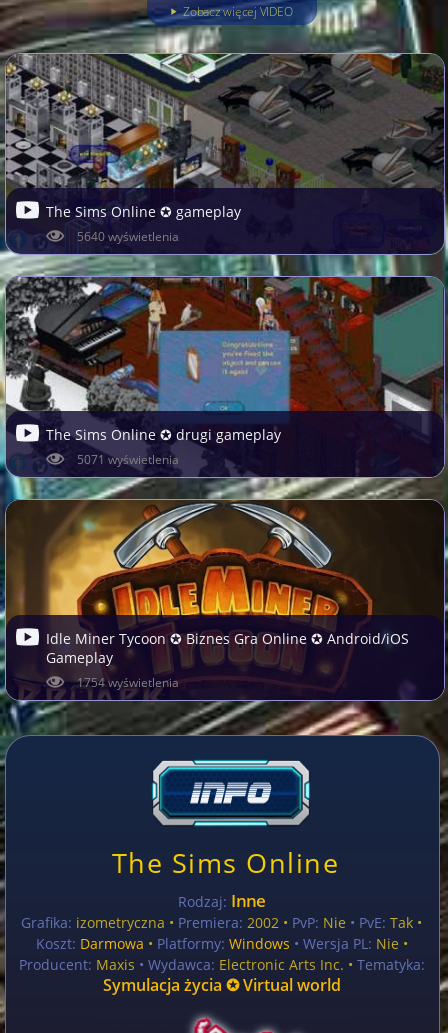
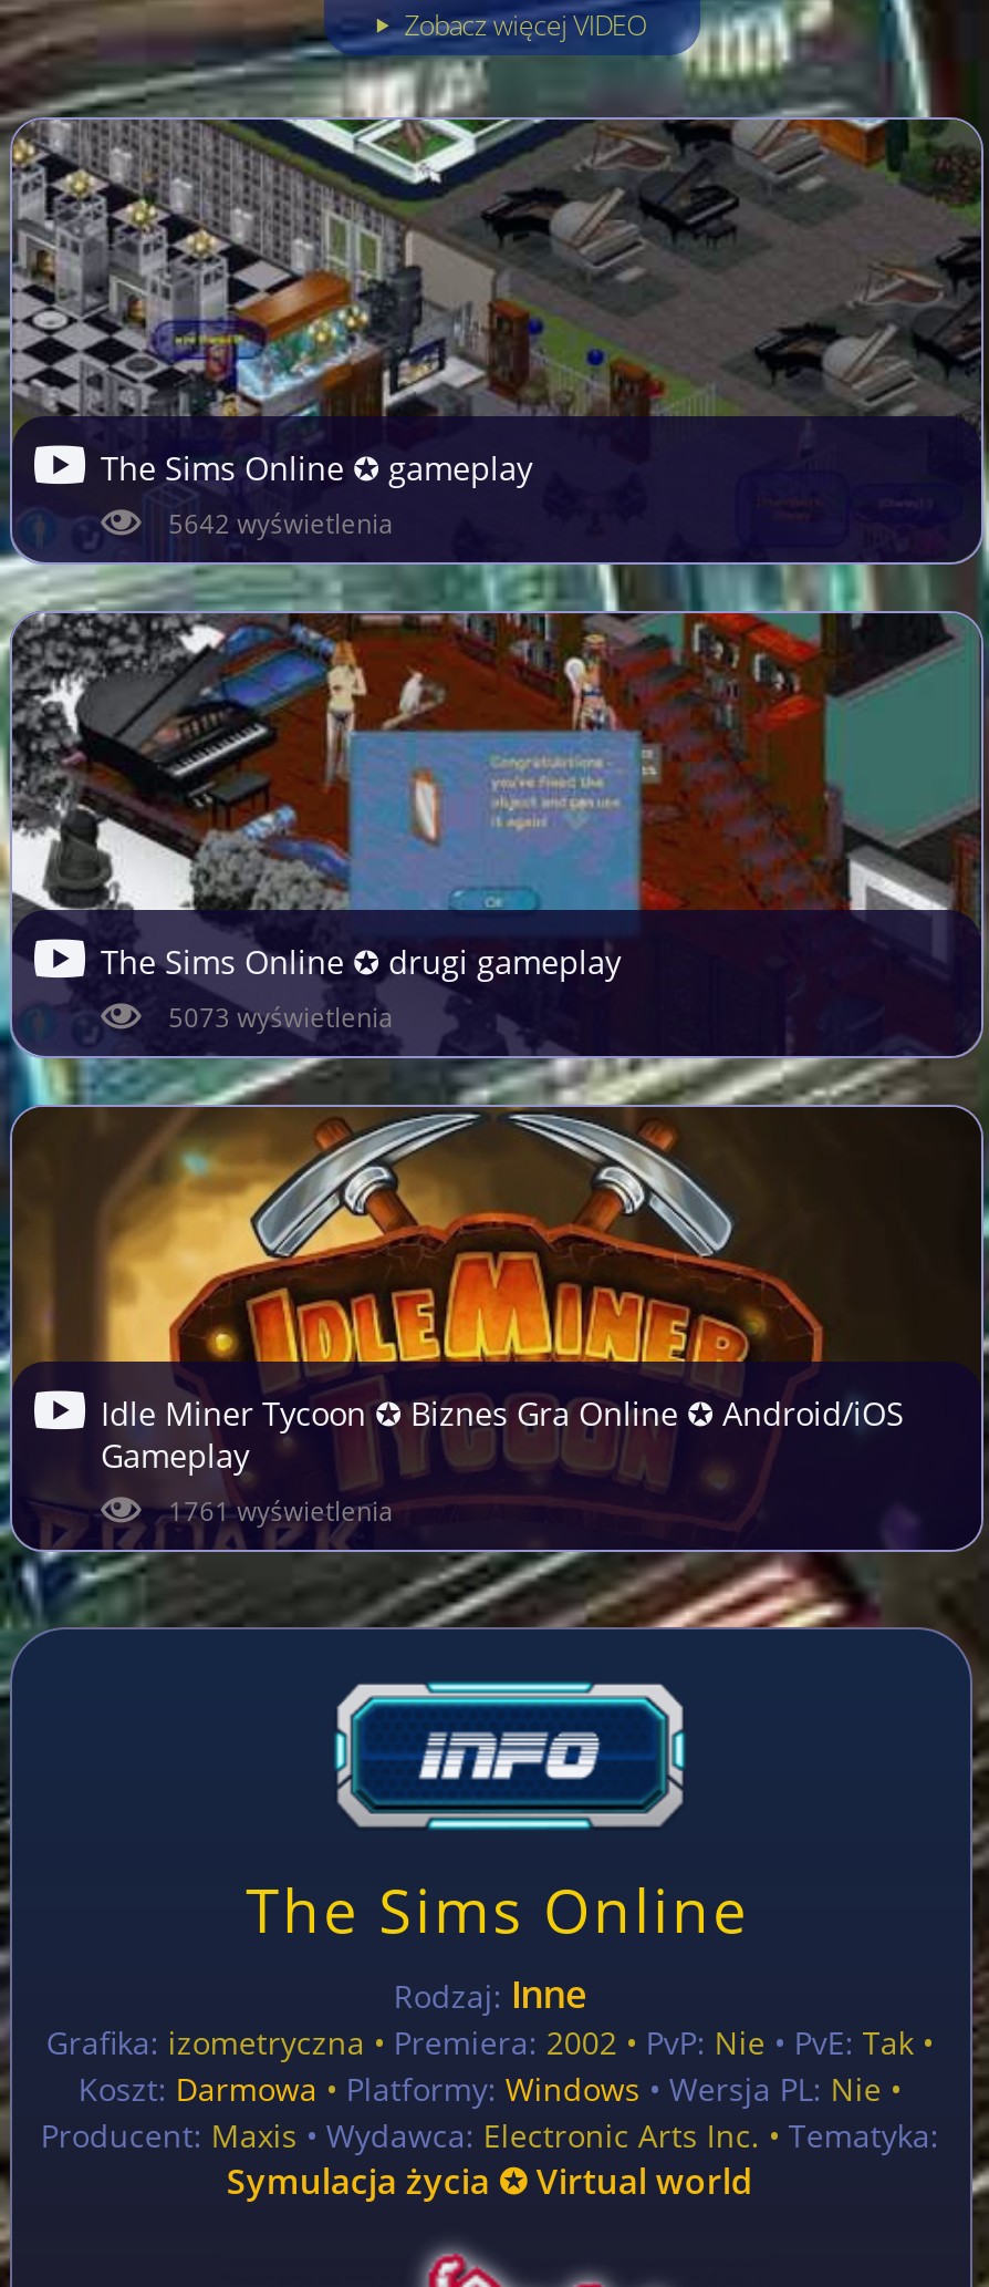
- 5640 wyświetlenia
+ 5642 wyświetlenia

- 5071 wyświetlenia
+ 5073 wyświetlenia

- 1754 wyświetlenia
+ 1761 wyświetlenia
